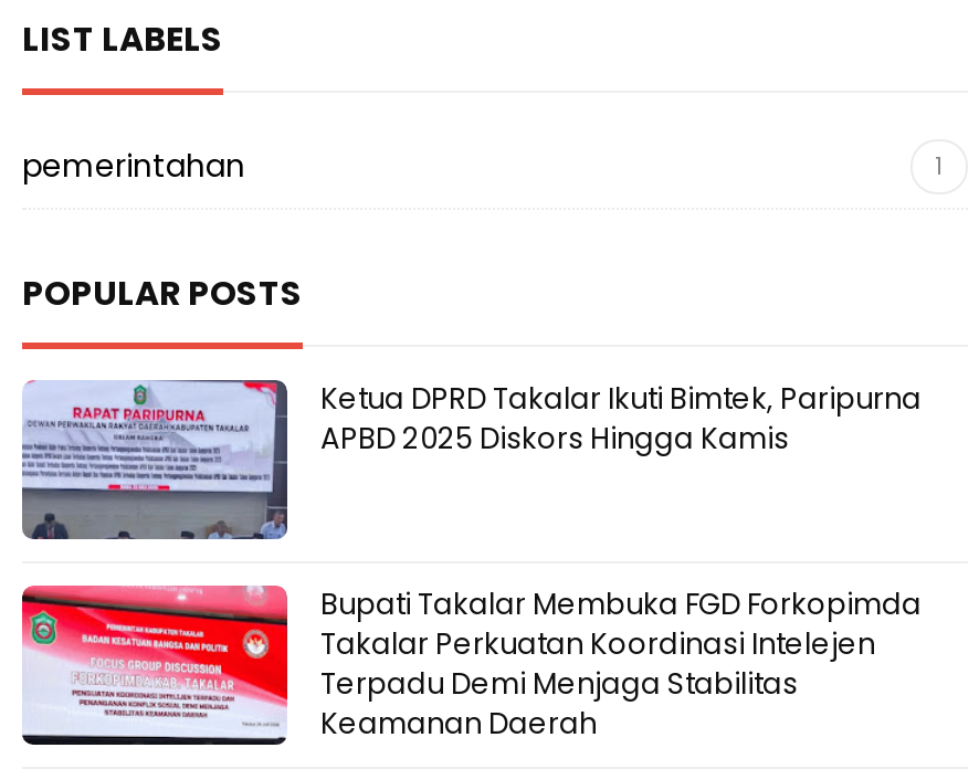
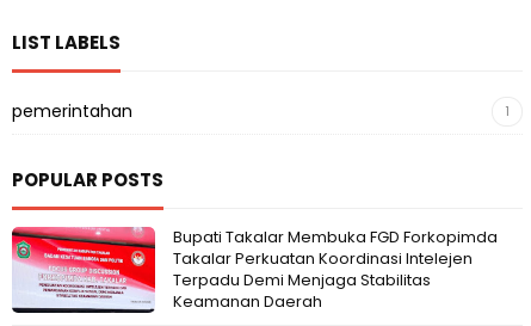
- [image]
- Ketua DPRD Takalar Ikuti Bimtek, Paripurna
- APBD 2025 Diskors Hingga Kamis
